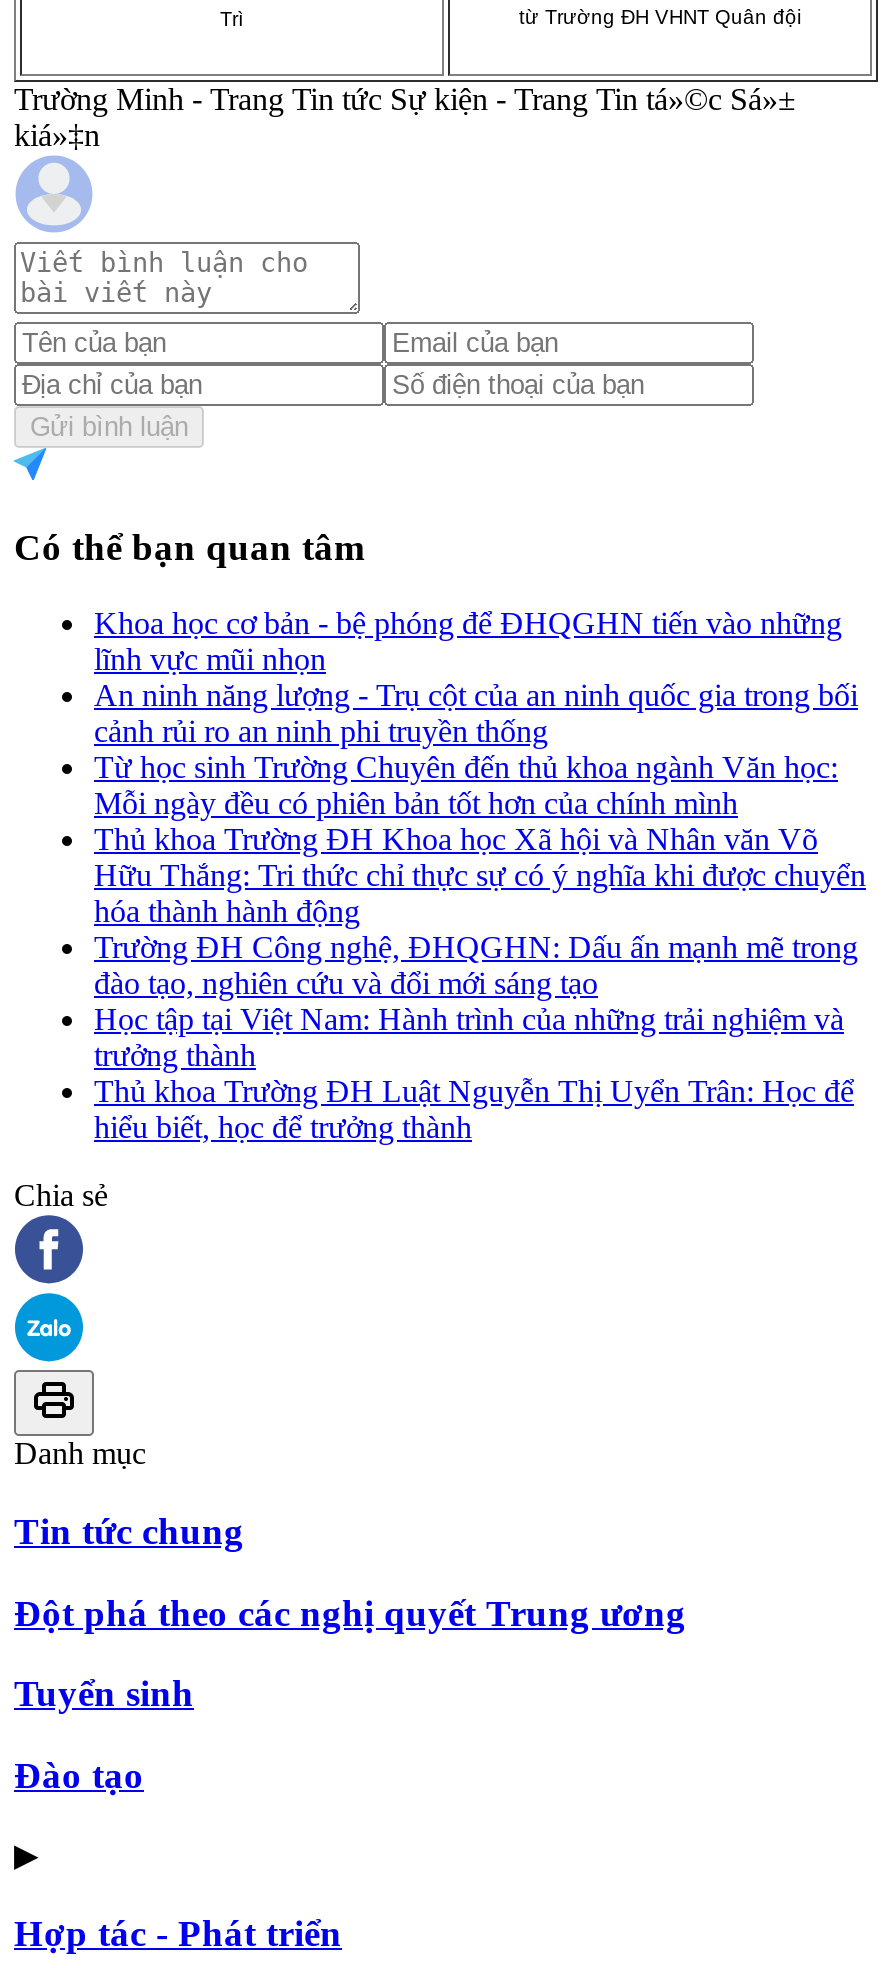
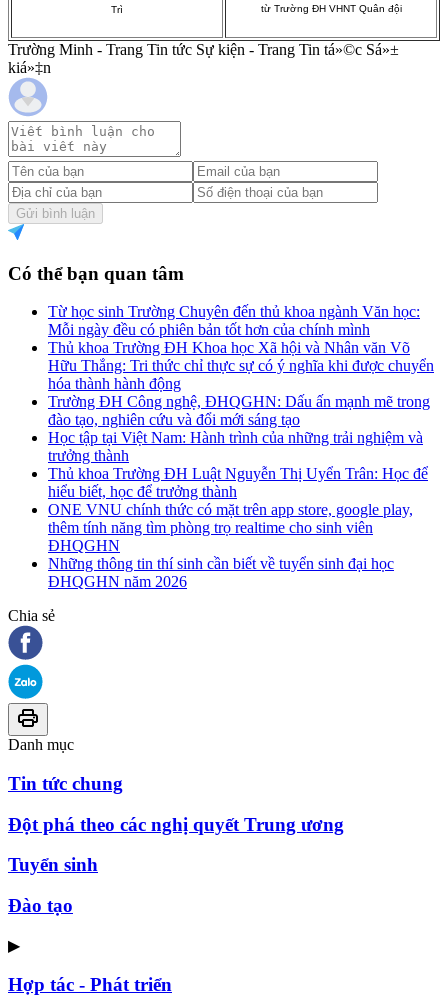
- Khoa học cơ bản - bệ phóng để ĐHQGHN tiến vào những
- lĩnh vực mũi nhọn
- An ninh năng lượng - Trụ cột của an ninh quốc gia trong bối
- cảnh rủi ro an ninh phi truyền thống

moved up: Từ học sinh Trường Chuyên đến thủ khoa ngành Văn học: | Mỗi ngày đều có phiên bản tốt hơn của chính mình | Thủ khoa Trường ĐH Khoa học Xã hội và Nhân văn Võ | ... | Thủ khoa Trường ĐH Luật Nguyễn Thị Uyển Trân: Học để | hiểu biết, học để trưởng thành

+ ONE VNU chính thức có mặt trên app store, google play,
+ thêm tính năng tìm phòng trọ realtime cho sinh viên
+ ĐHQGHN
+ Những thông tin thí sinh cần biết về tuyển sinh đại học
+ ĐHQGHN năm 2026
